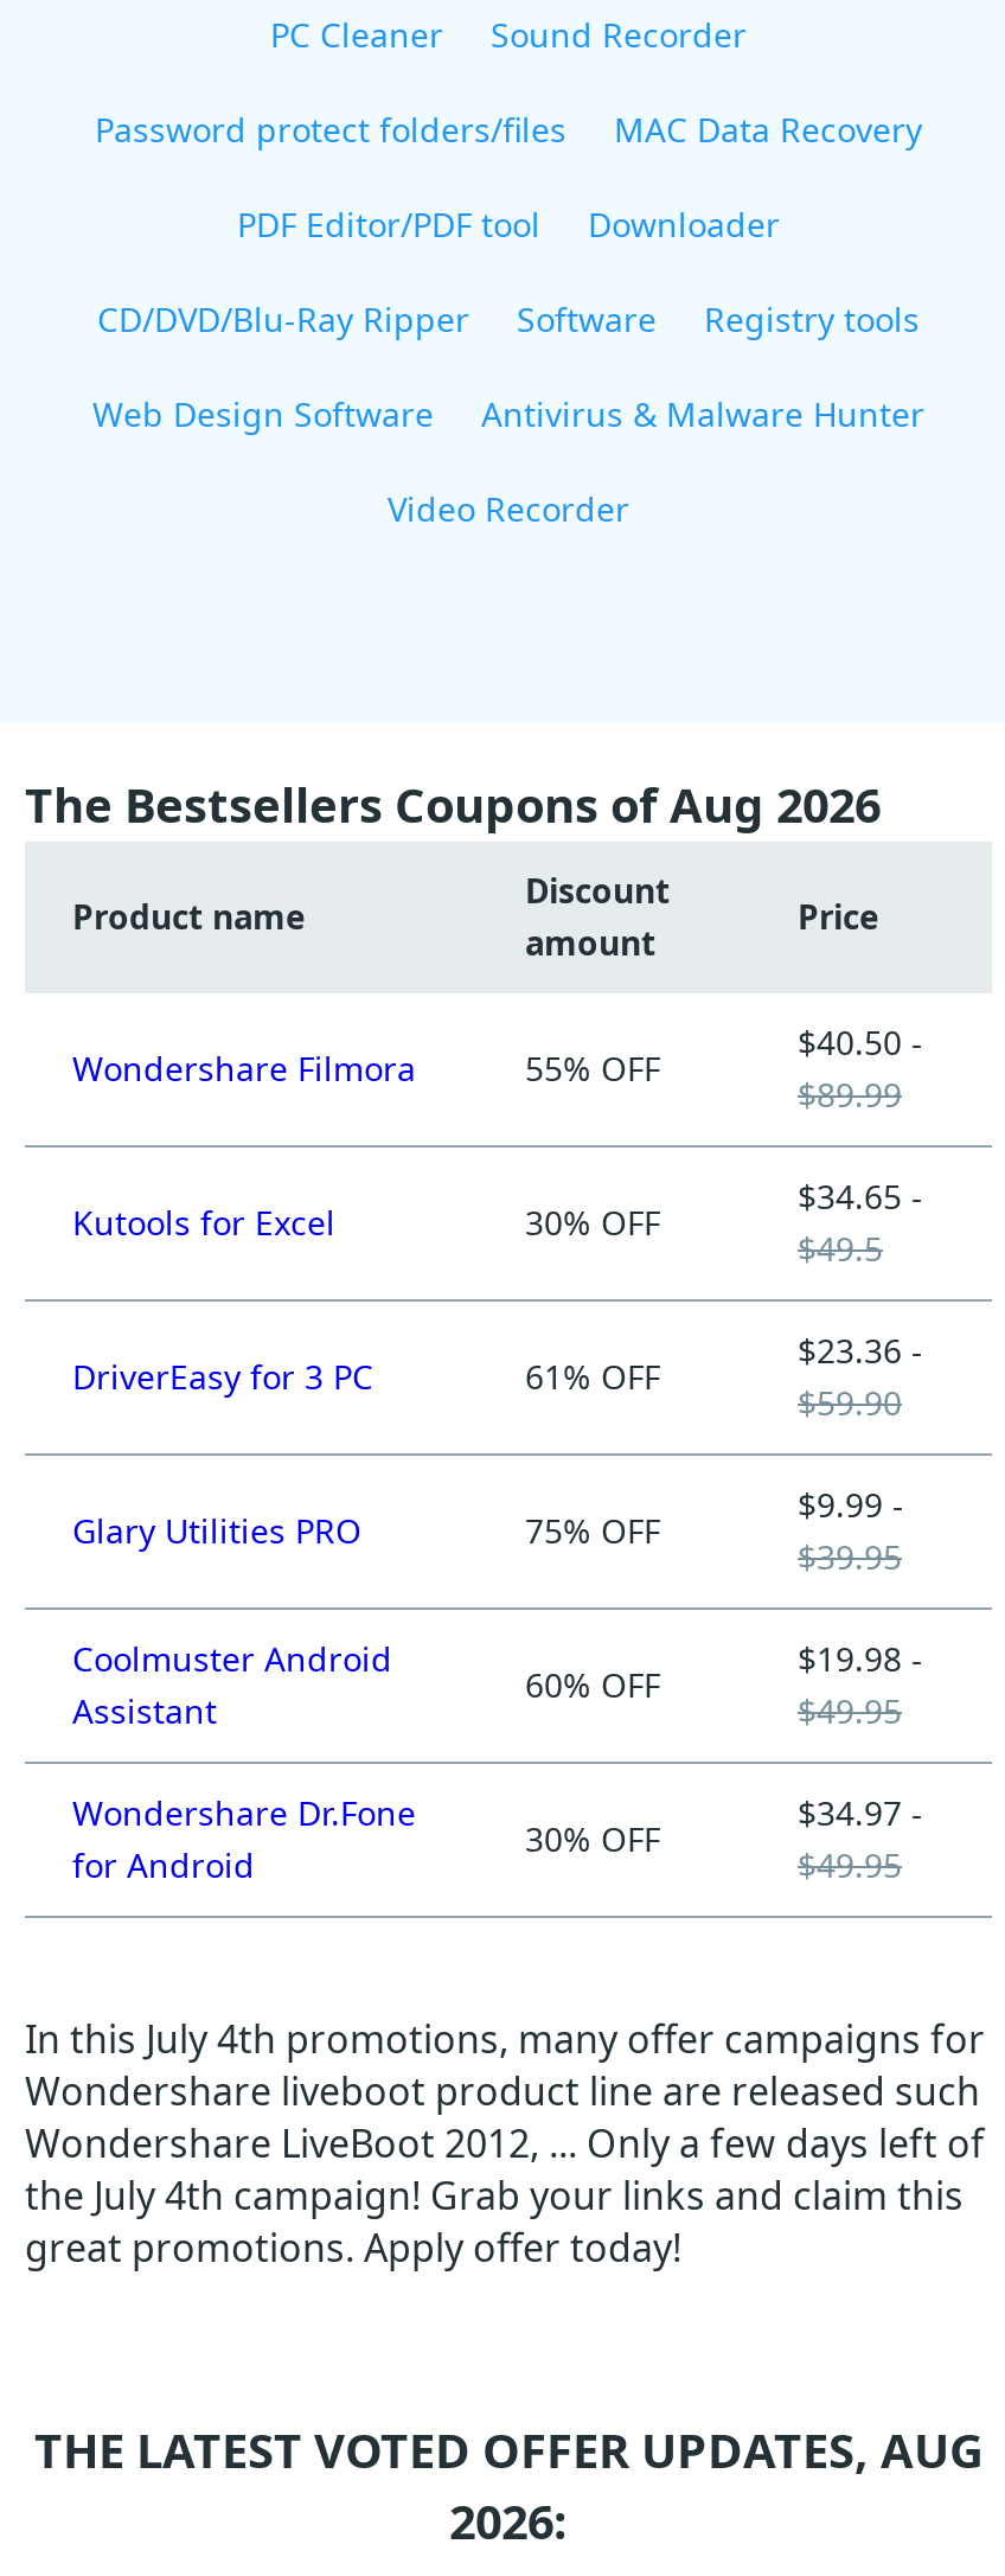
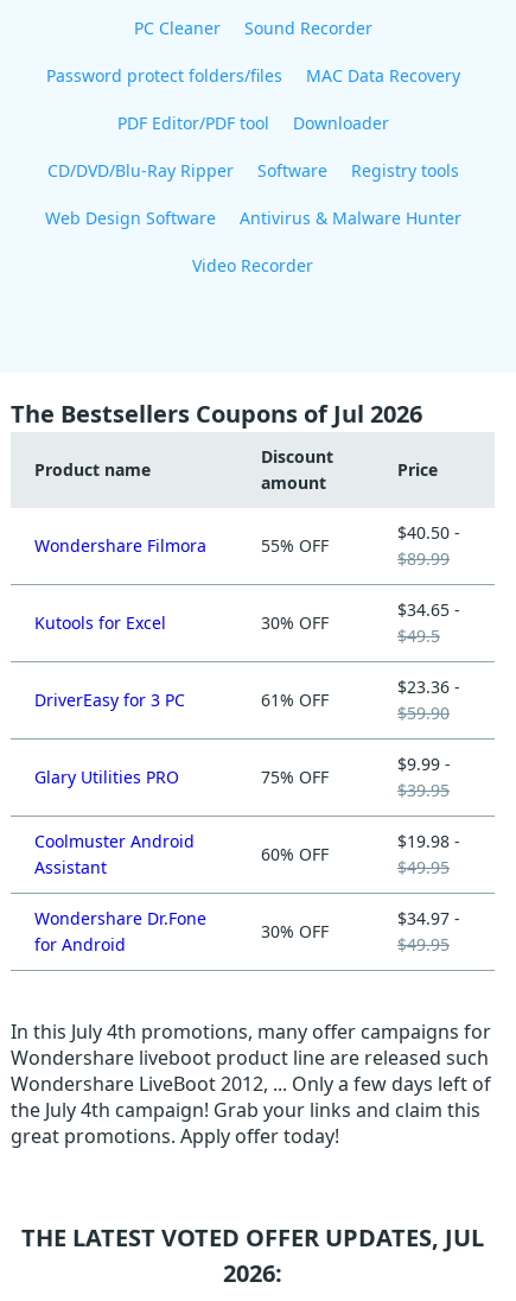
- The Bestsellers Coupons of Aug 2026
+ The Bestsellers Coupons of Jul 2026

- THE LATEST VOTED OFFER UPDATES, AUG
+ THE LATEST VOTED OFFER UPDATES, JUL
